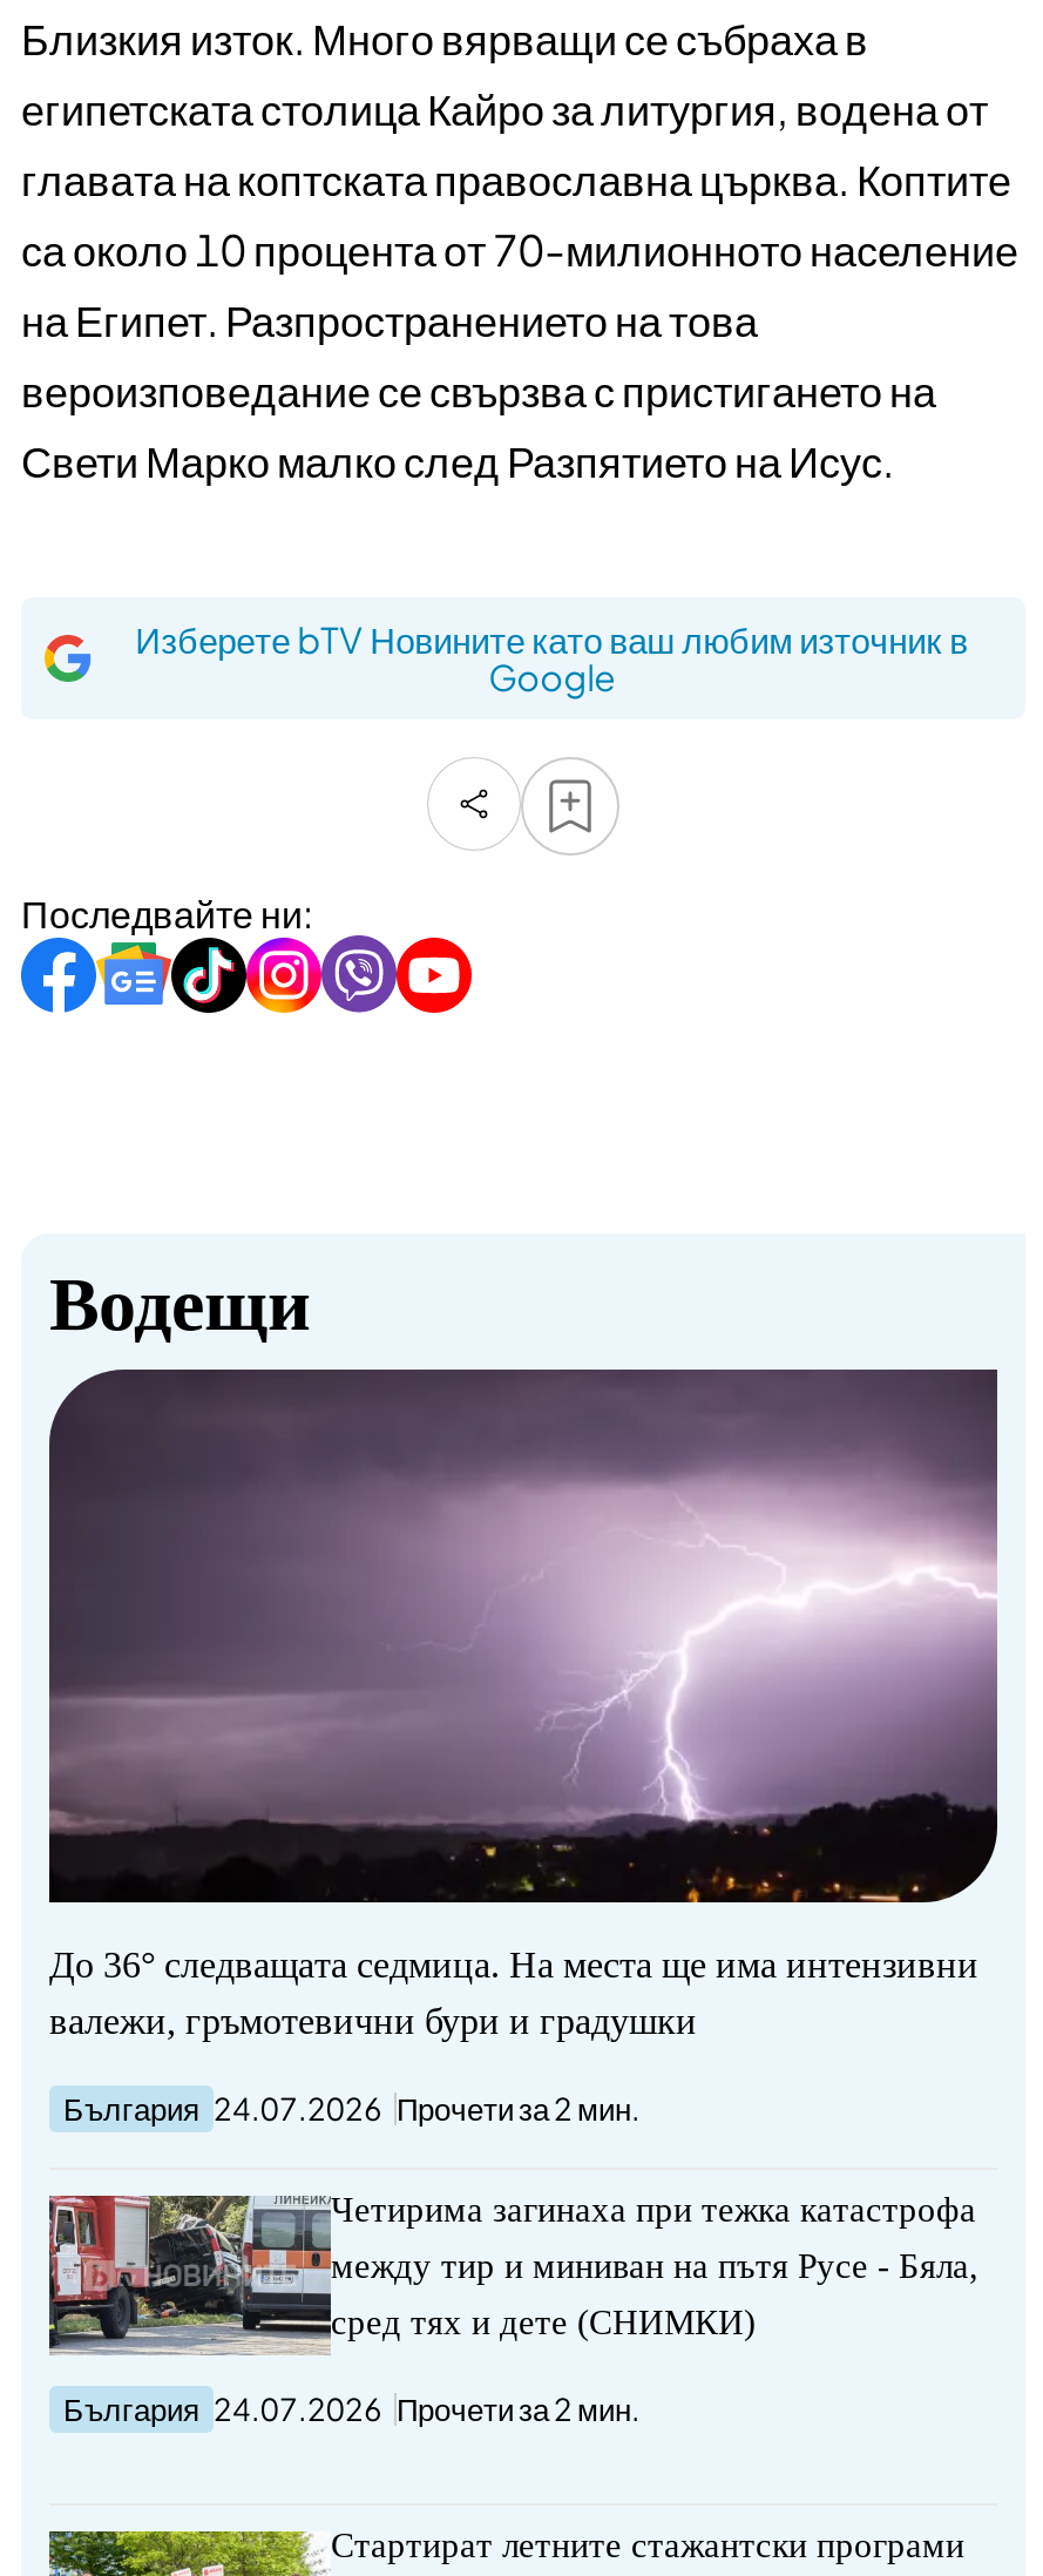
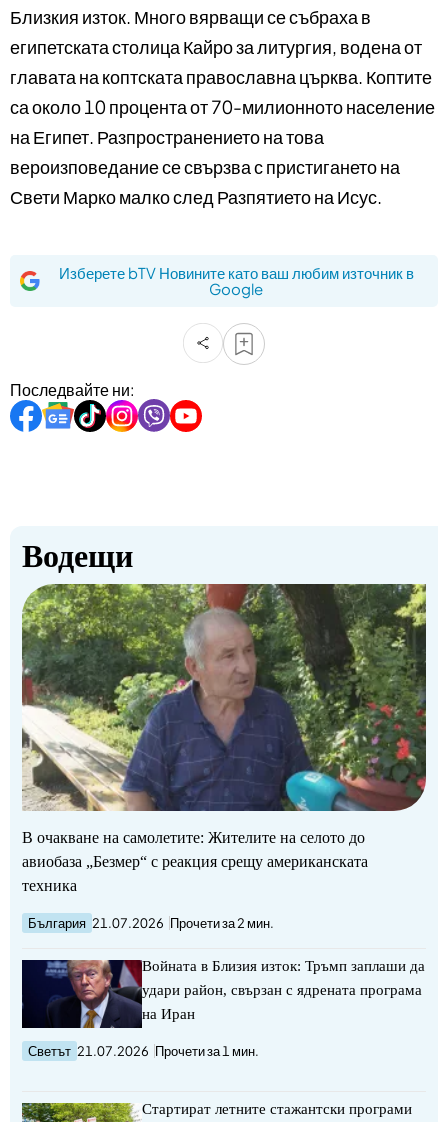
- [image]
- До 36° следващата седмица. На места ще има интензивни
- валежи, гръмотевични бури и градушки
+ [image]
+ В очакване на самолетите: Жителите на селото до
+ авиобаза „Безмер“ с реакция срещу американската
+ техника

- България 24.07.2026 Прочети за 2 мин.
+ България 21.07.2026 Прочети за 2 мин.

- [image]
- Четирима загинаха при тежка катастрофа
+ [image]
+ Войната в Близия изток: Тръмп заплаши да

- между тир и миниван на пътя Русе - Бяла,
+ удари район, свързан с ядрената програма

- сред тях и дете (СНИМКИ)
+ на Иран

- България 24.07.2026 Прочети за 2 мин.
+ Светът 21.07.2026 Прочети за 1 мин.
